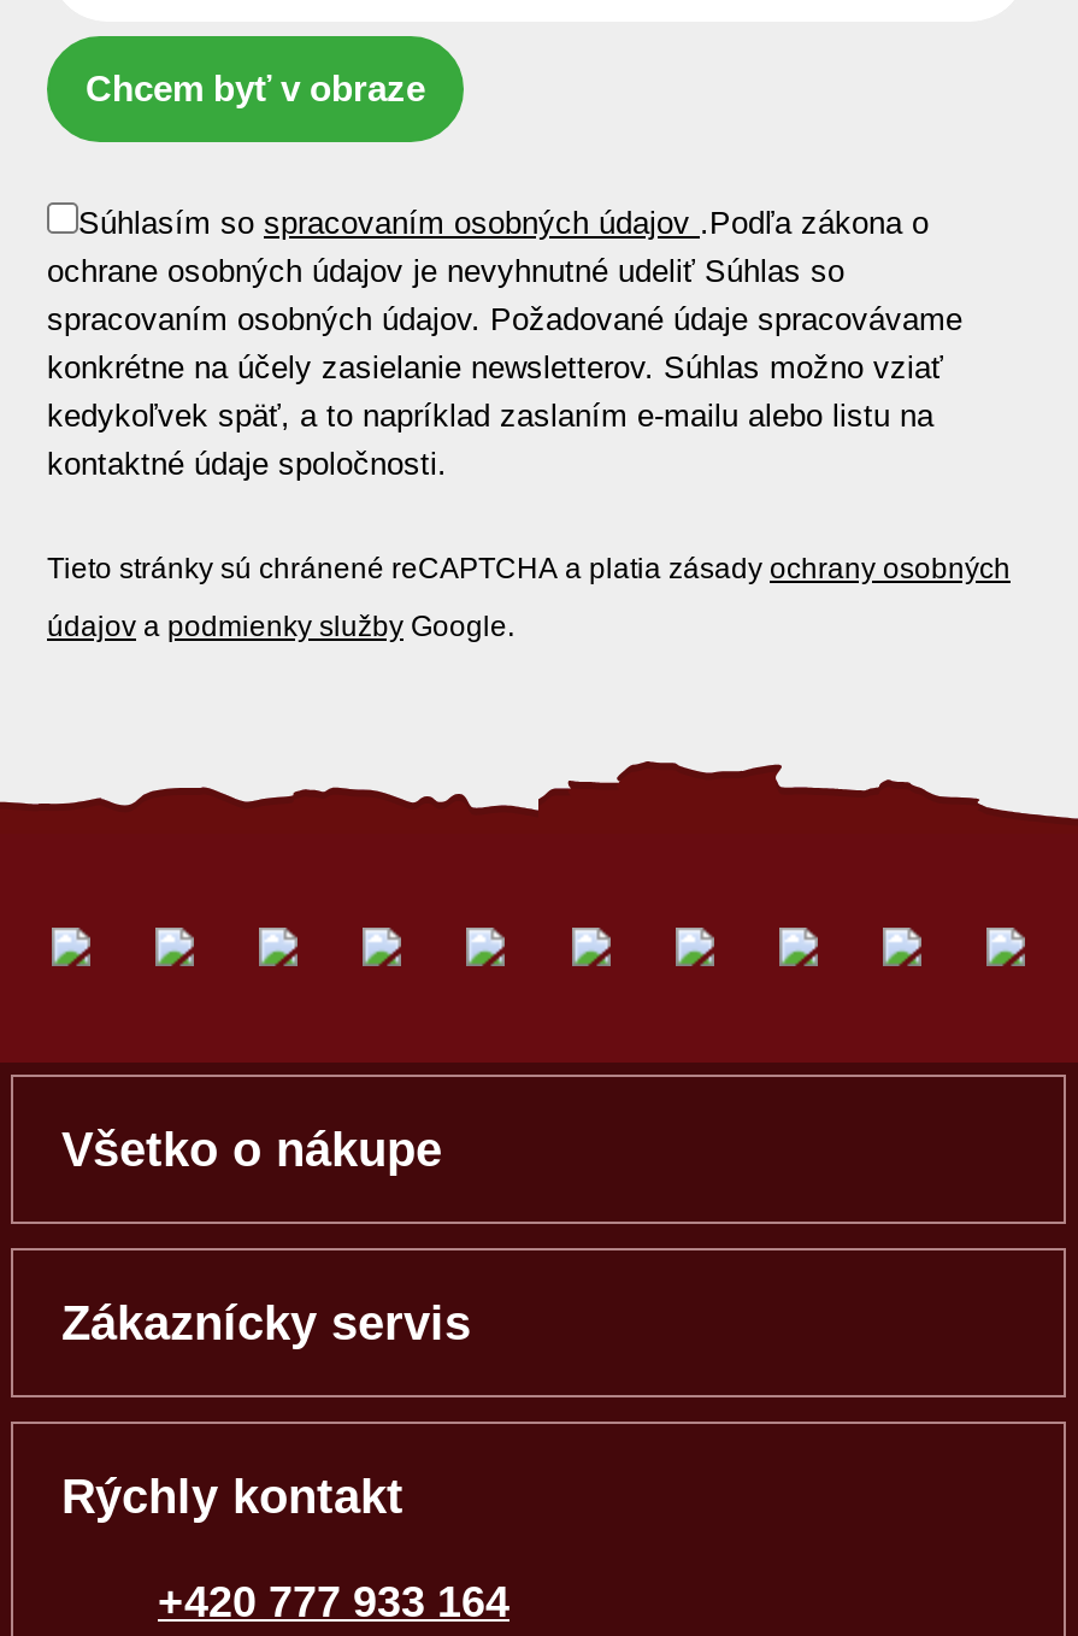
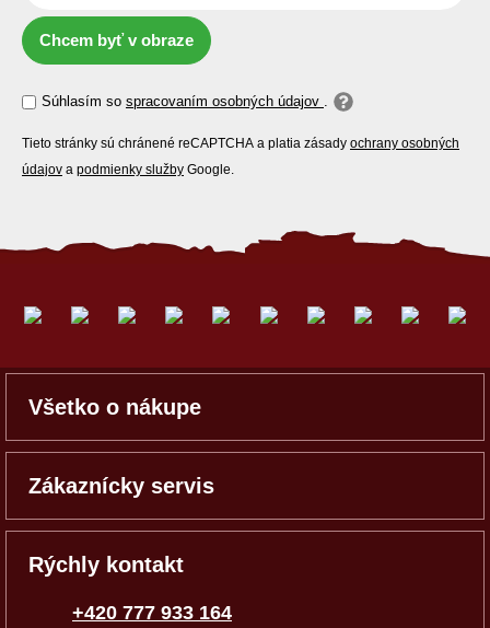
- Súhlasím so spracovaním osobných údajov. Podľa zákona o
- ochrane osobných údajov je nevyhnutné udeliť Súhlas so
- spracovaním osobných údajov. Požadované údaje spracovávame
- konkrétne na účely zasielanie newsletterov. Súhlas možno vziať
- kedykoľvek späť, a to napríklad zaslaním e-mailu alebo listu na
- kontaktné údaje spoločnosti.
+ Súhlasím so spracovaním osobných údajov.
